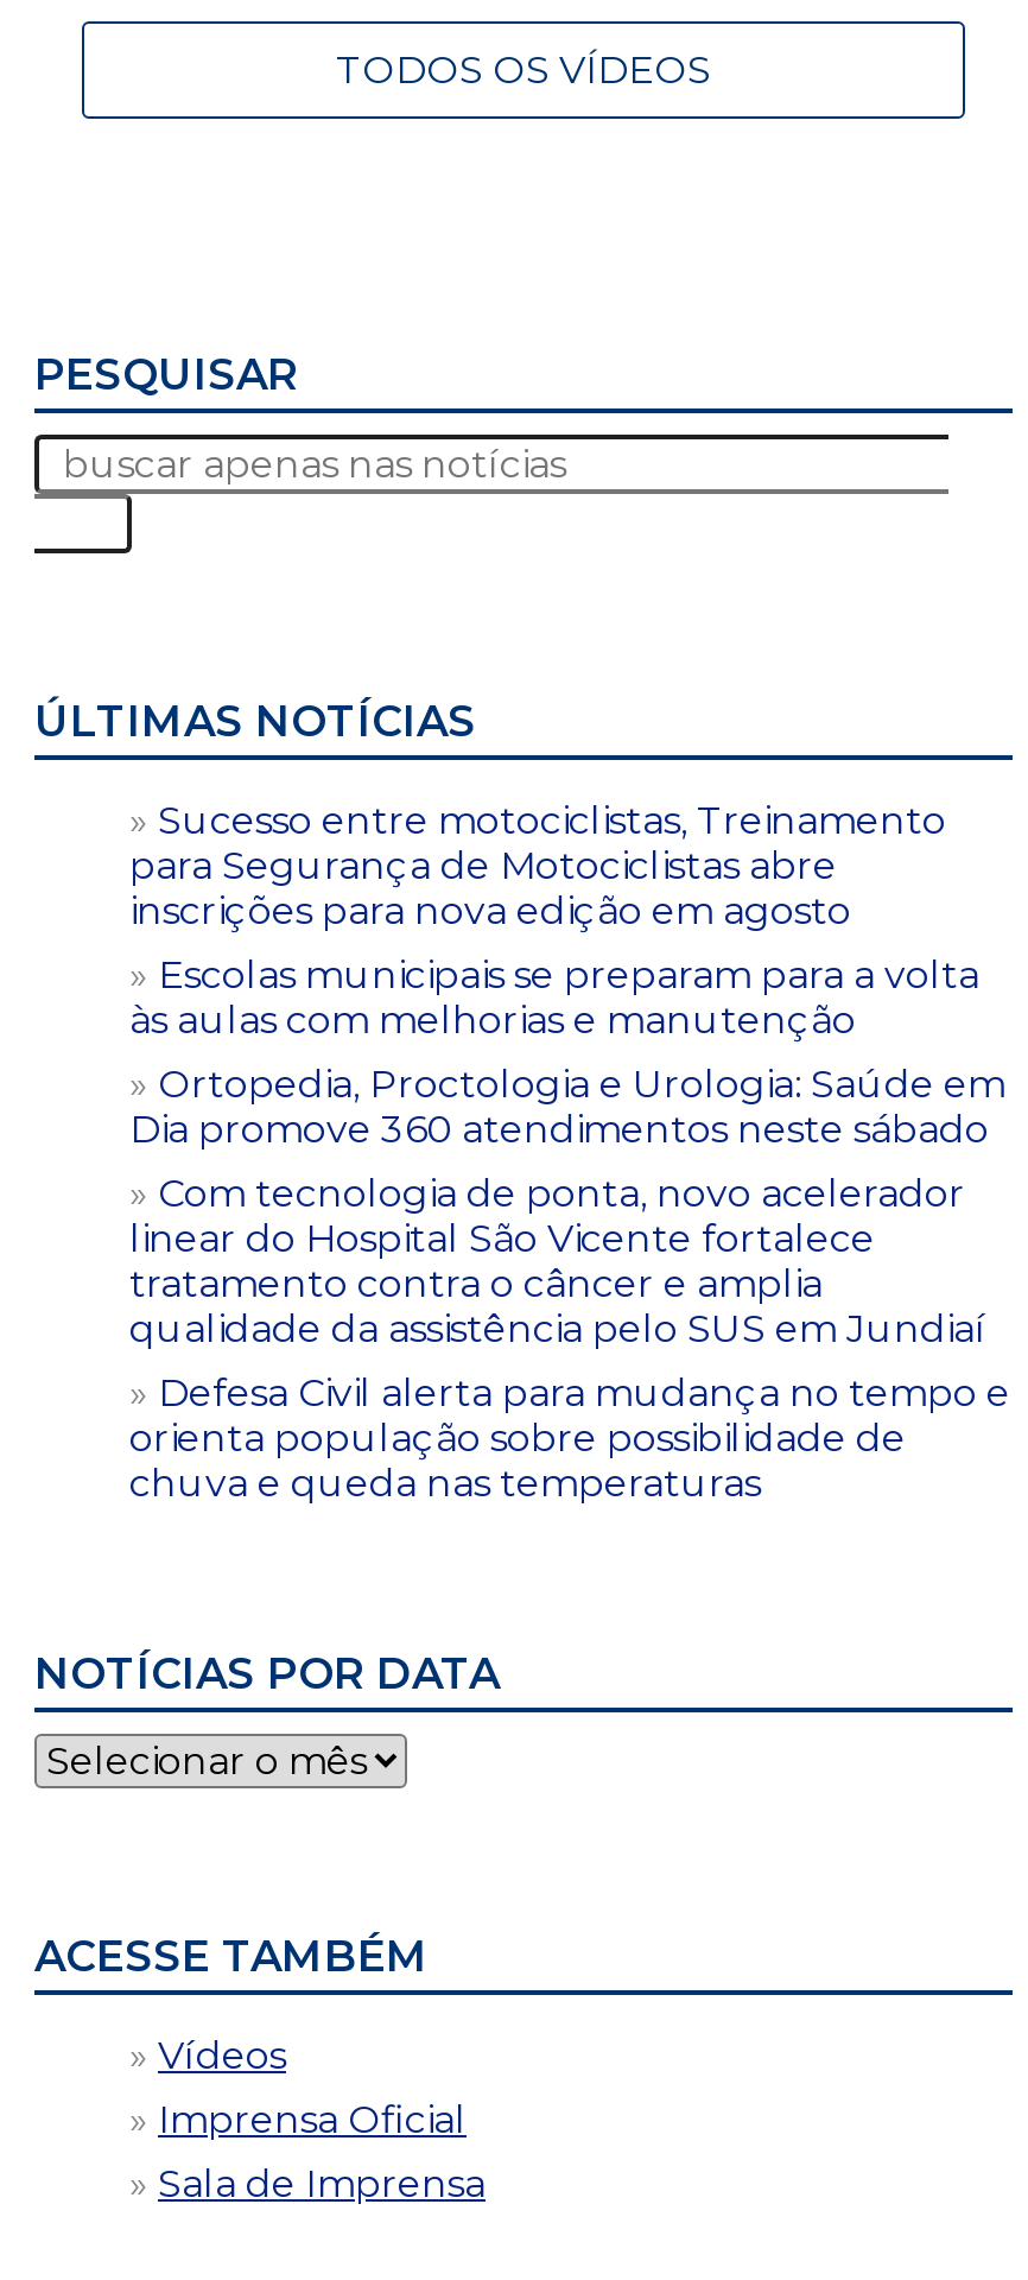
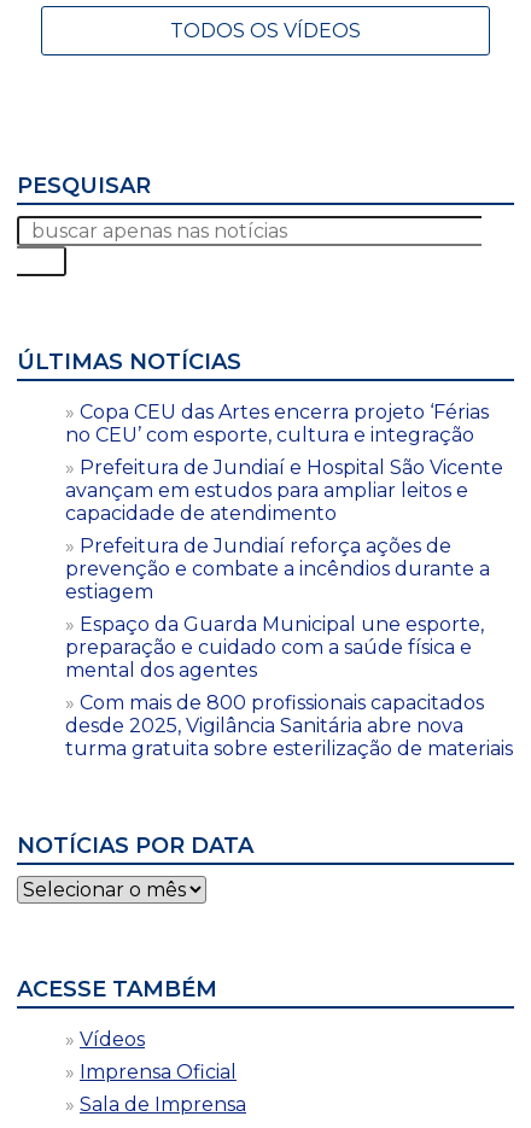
- Sucesso entre motociclistas, Treinamento
- para Segurança de Motociclistas abre
- inscrições para nova edição em agosto
- Escolas municipais se preparam para a volta
- às aulas com melhorias e manutenção
- Ortopedia, Proctologia e Urologia: Saúde em
- Dia promove 360 atendimentos neste sábado
- Com tecnologia de ponta, novo acelerador
- linear do Hospital São Vicente fortalece
- tratamento contra o câncer e amplia
- qualidade da assistência pelo SUS em Jundiaí
- Defesa Civil alerta para mudança no tempo e
- orienta população sobre possibilidade de
- chuva e queda nas temperaturas
+ Copa CEU das Artes encerra projeto ‘Férias
+ no CEU’ com esporte, cultura e integração
+ Prefeitura de Jundiaí e Hospital São Vicente
+ avançam em estudos para ampliar leitos e
+ capacidade de atendimento
+ Prefeitura de Jundiaí reforça ações de
+ prevenção e combate a incêndios durante a
+ estiagem
+ Espaço da Guarda Municipal une esporte,
+ preparação e cuidado com a saúde física e
+ mental dos agentes
+ Com mais de 800 profissionais capacitados
+ desde 2025, Vigilância Sanitária abre nova
+ turma gratuita sobre esterilização de materiais
